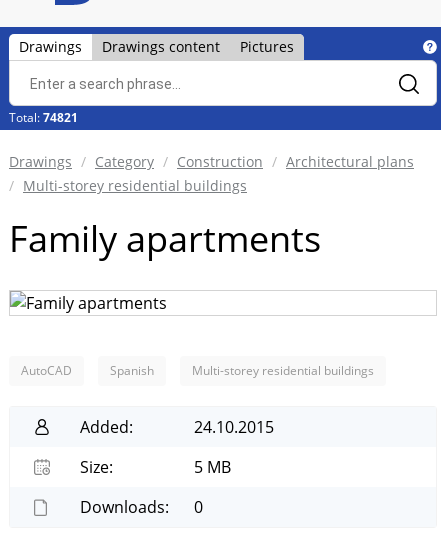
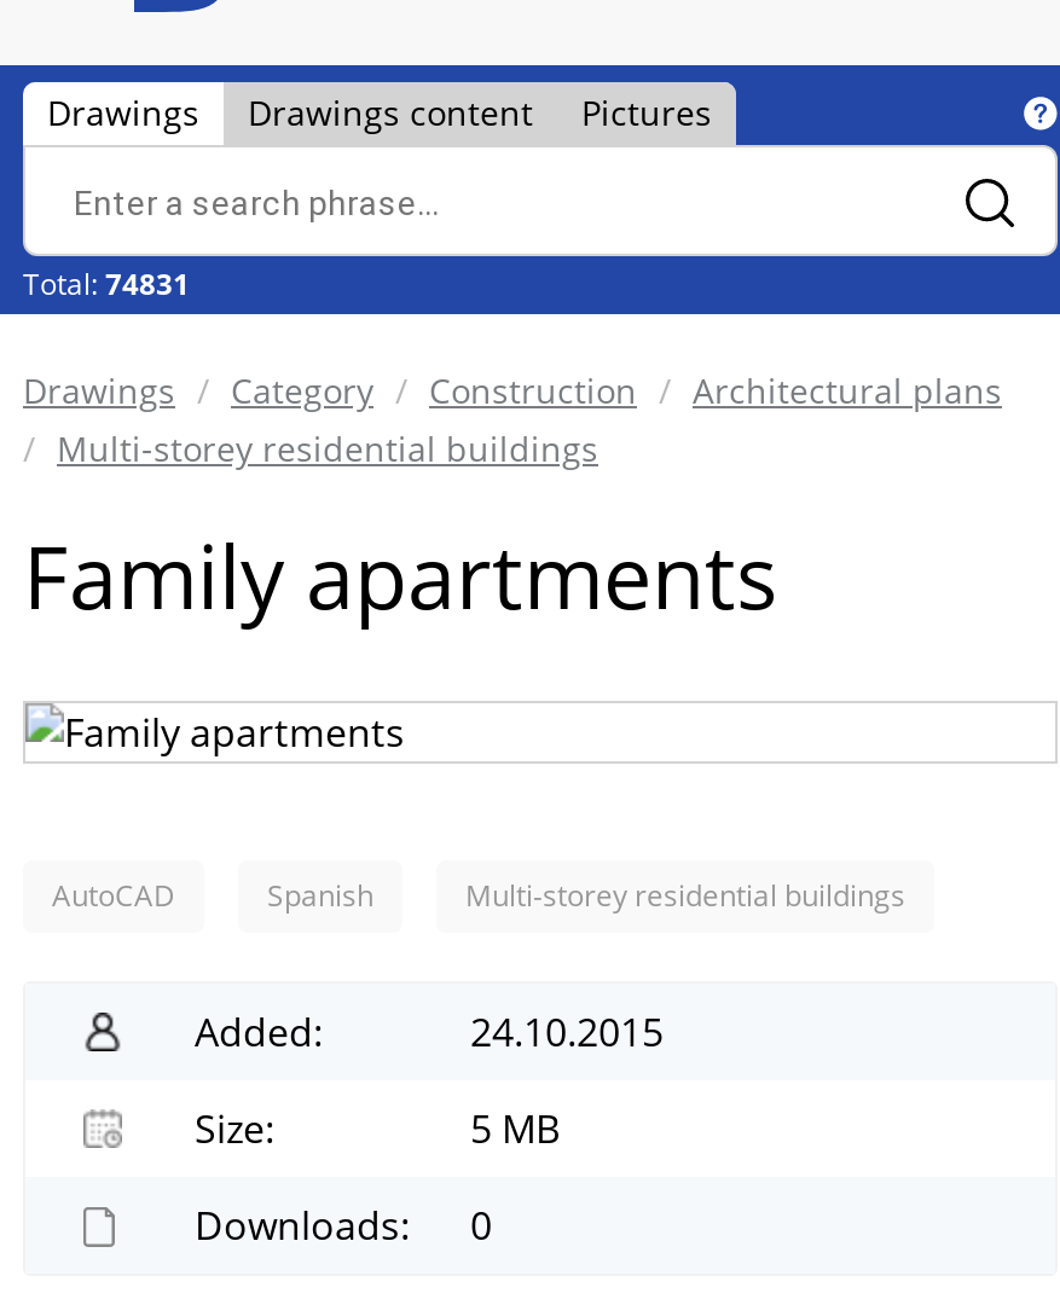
- Total: 74821
+ Total: 74831
